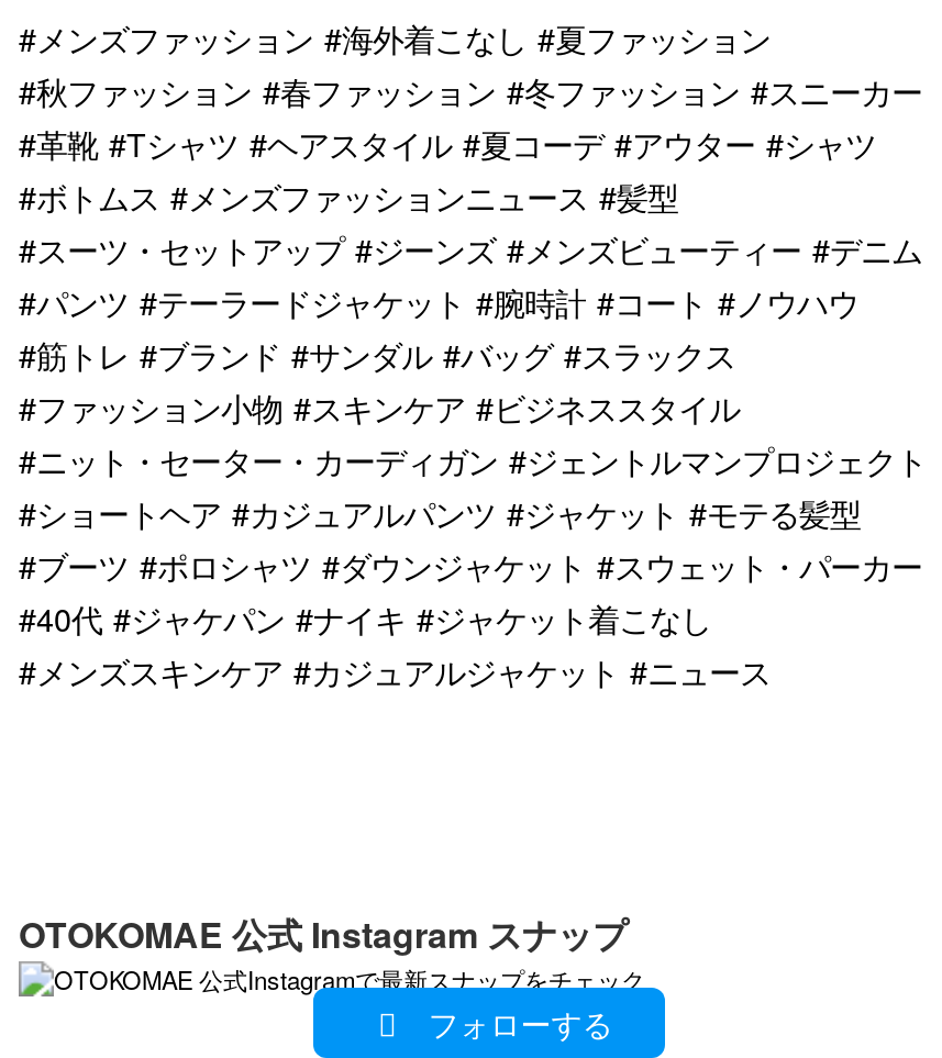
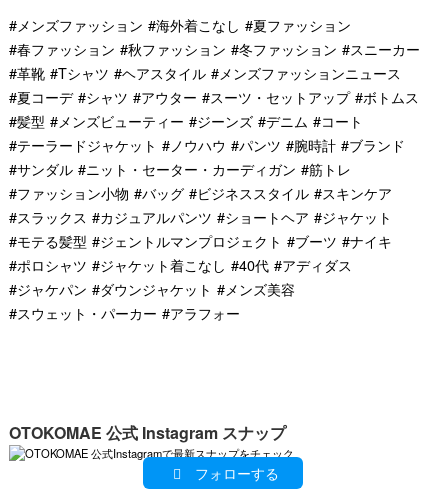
- #秋ファッション #春ファッション #冬ファッション #スニーカー
- #革靴 #Tシャツ #ヘアスタイル #夏コーデ #アウター #シャツ
- #ボトムス #メンズファッションニュース #髪型
- #スーツ・セットアップ #ジーンズ #メンズビューティー #デニム
- #パンツ #テーラードジャケット #腕時計 #コート #ノウハウ
- #筋トレ #ブランド #サンダル #バッグ #スラックス
- #ファッション小物 #スキンケア #ビジネススタイル
- #ニット・セーター・カーディガン #ジェントルマンプロジェクト
- #ショートヘア #カジュアルパンツ #ジャケット #モテる髪型
- #ブーツ #ポロシャツ #ダウンジャケット #スウェット・パーカー
- #40代 #ジャケパン #ナイキ #ジャケット着こなし
- #メンズスキンケア #カジュアルジャケット #ニュース
+ #春ファッション #秋ファッション #冬ファッション #スニーカー
+ #革靴 #Tシャツ #ヘアスタイル #メンズファッションニュース
+ #夏コーデ #シャツ #アウター #スーツ・セットアップ #ボトムス
+ #髪型 #メンズビューティー #ジーンズ #デニム #コート
+ #テーラードジャケット #ノウハウ #パンツ #腕時計 #ブランド
+ #サンダル #ニット・セーター・カーディガン #筋トレ
+ #ファッション小物 #バッグ #ビジネススタイル #スキンケア
+ #スラックス #カジュアルパンツ #ショートヘア #ジャケット
+ #モテる髪型 #ジェントルマンプロジェクト #ブーツ #ナイキ
+ #ポロシャツ #ジャケット着こなし #40代 #アディダス
+ #ジャケパン #ダウンジャケット #メンズ美容
+ #スウェット・パーカー #アラフォー
